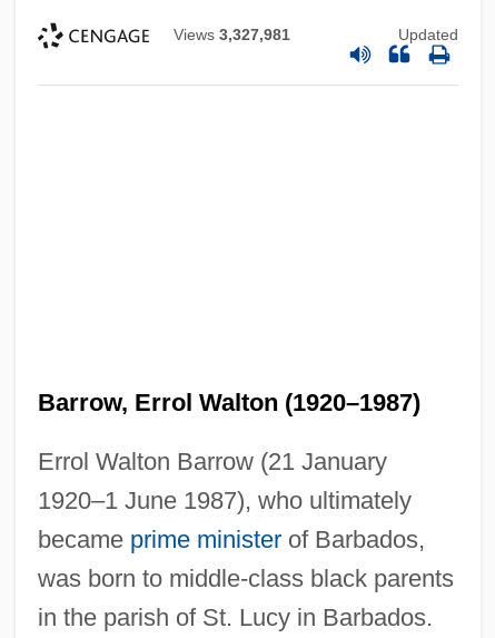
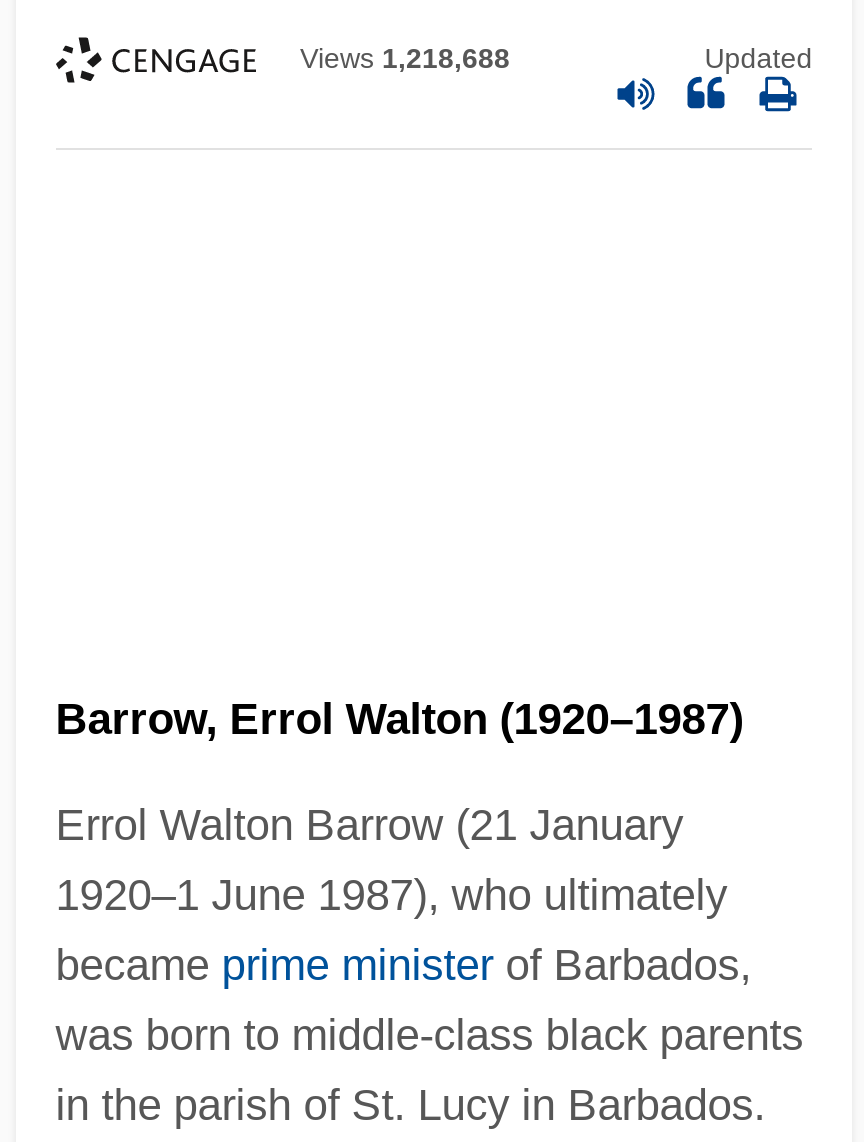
- Views 3,327,981
+ Views 1,218,688
